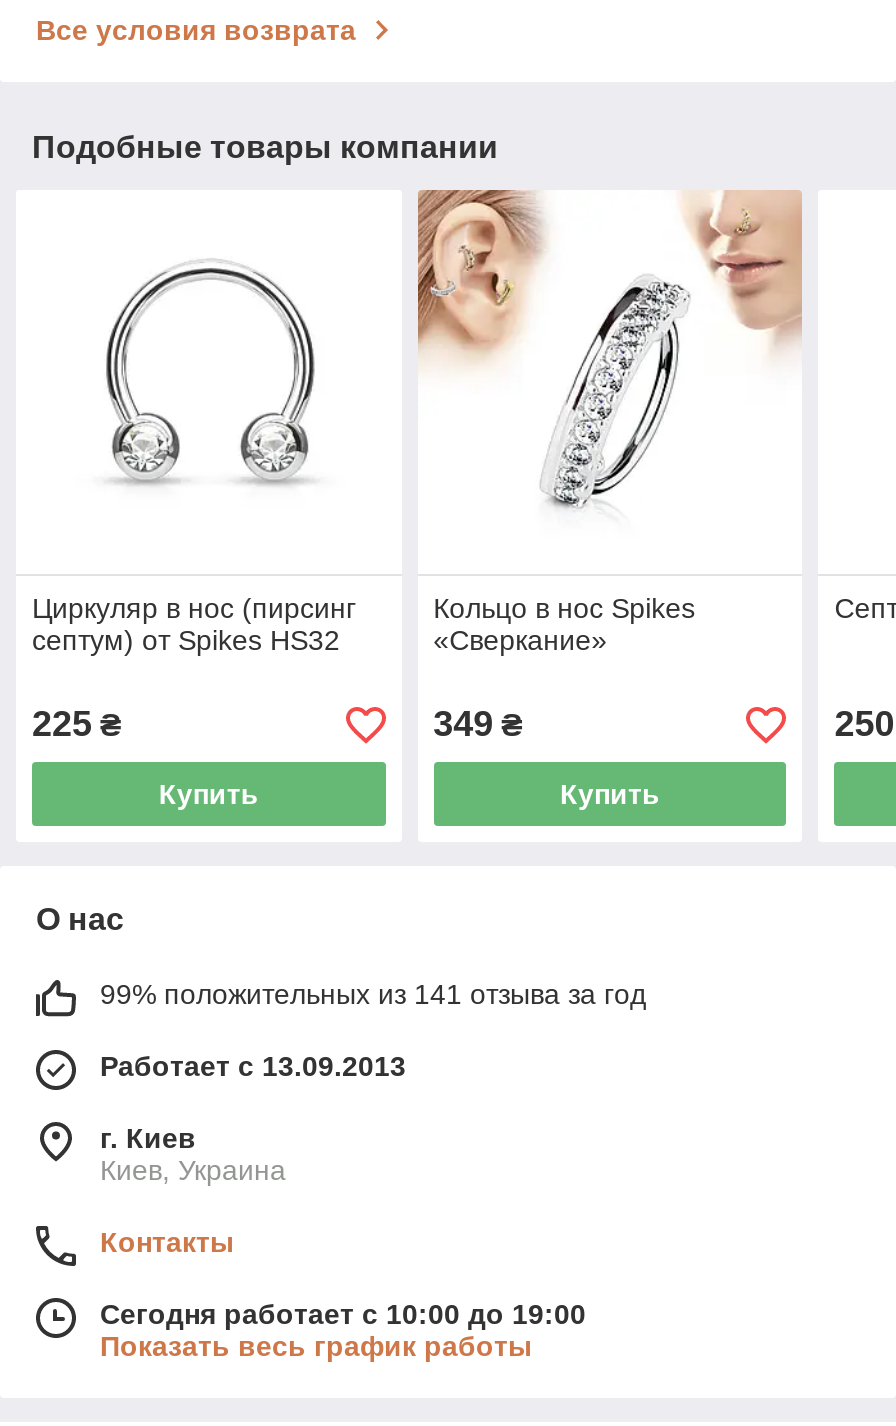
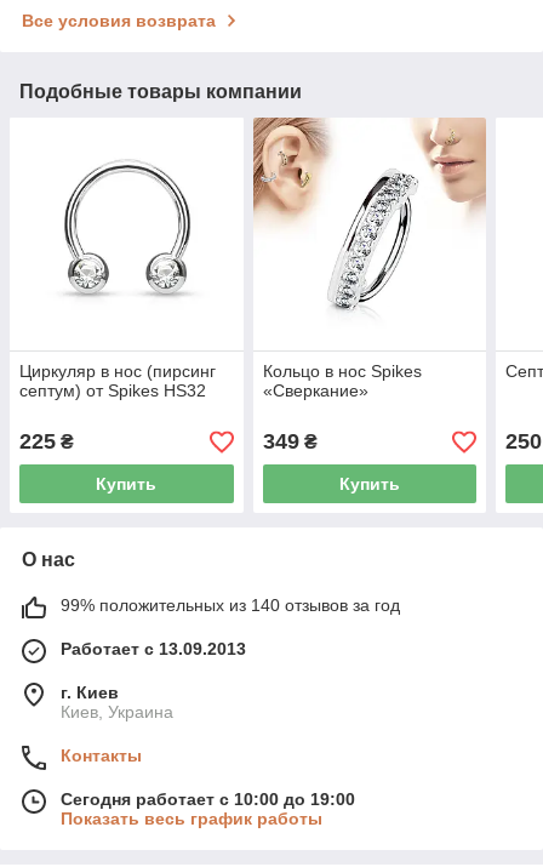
- 99% положительных из 141 отзыва за год
+ 99% положительных из 140 отзывов за год
